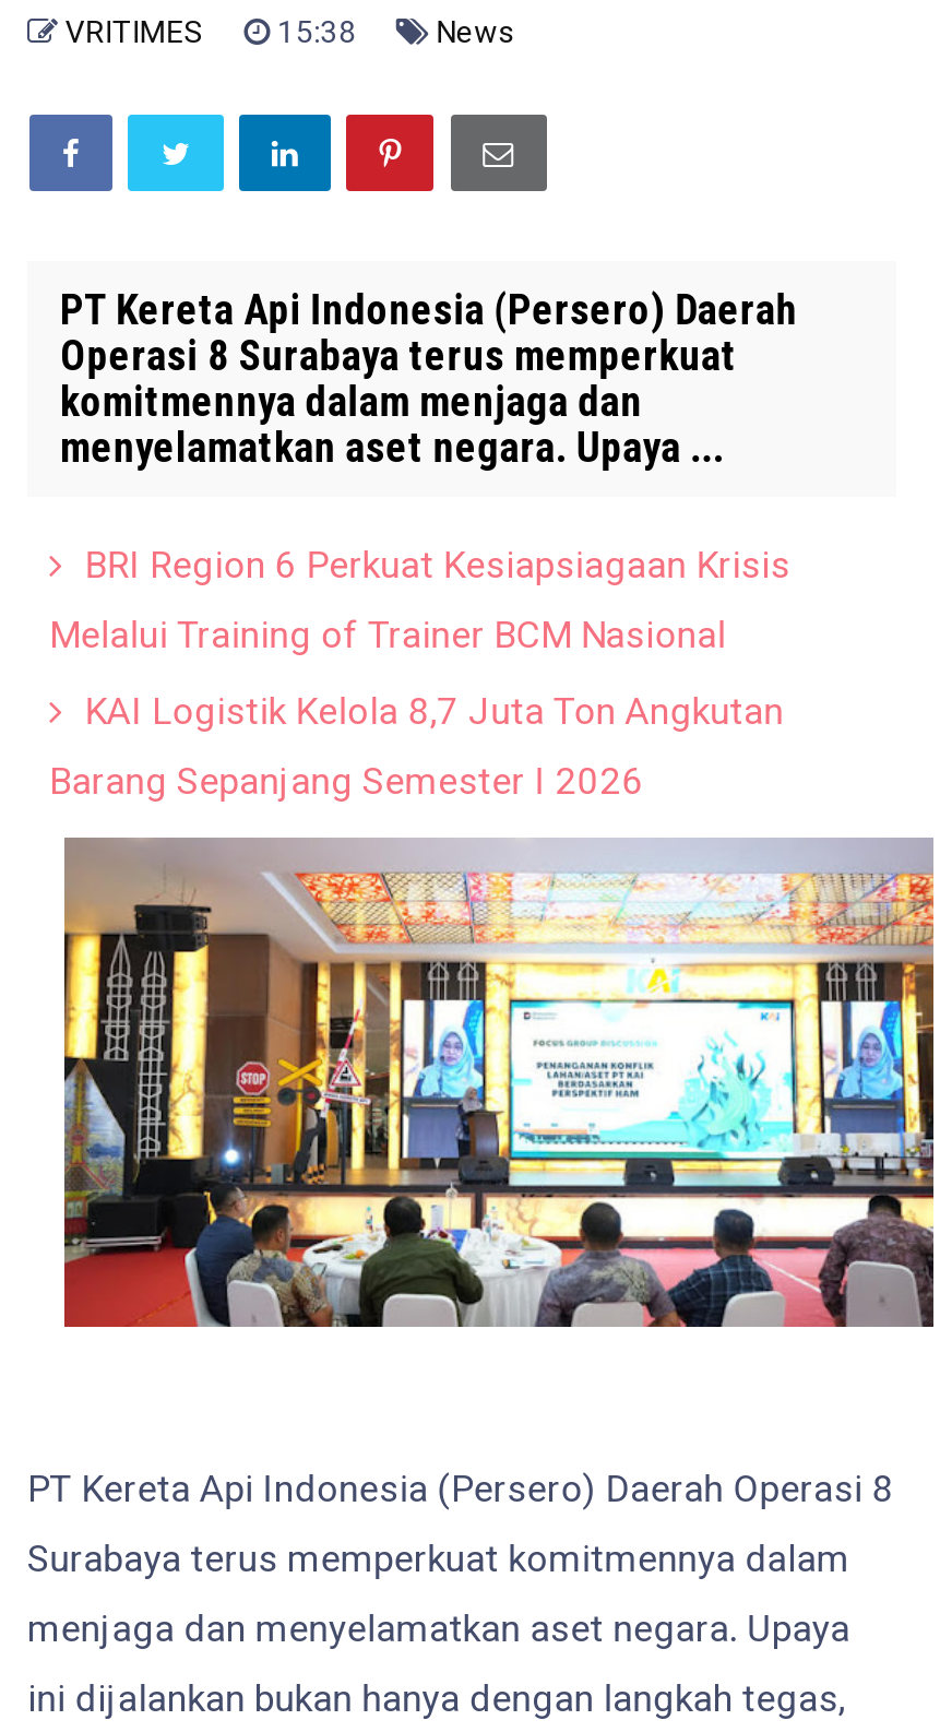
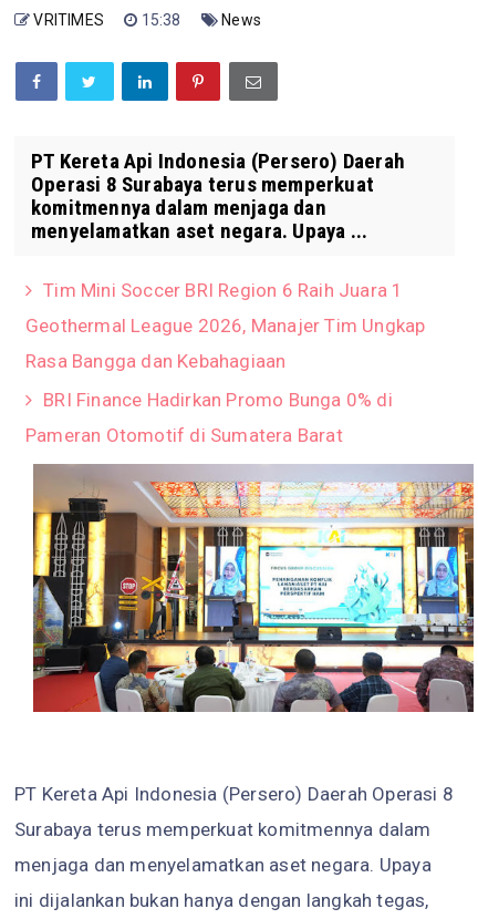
- BRI Region 6 Perkuat Kesiapsiagaan Krisis
- Melalui Training of Trainer BCM Nasional
- KAI Logistik Kelola 8,7 Juta Ton Angkutan
- Barang Sepanjang Semester I 2026
+ Tim Mini Soccer BRI Region 6 Raih Juara 1
+ Geothermal League 2026, Manajer Tim Ungkap
+ Rasa Bangga dan Kebahagiaan
+ BRI Finance Hadirkan Promo Bunga 0% di
+ Pameran Otomotif di Sumatera Barat
